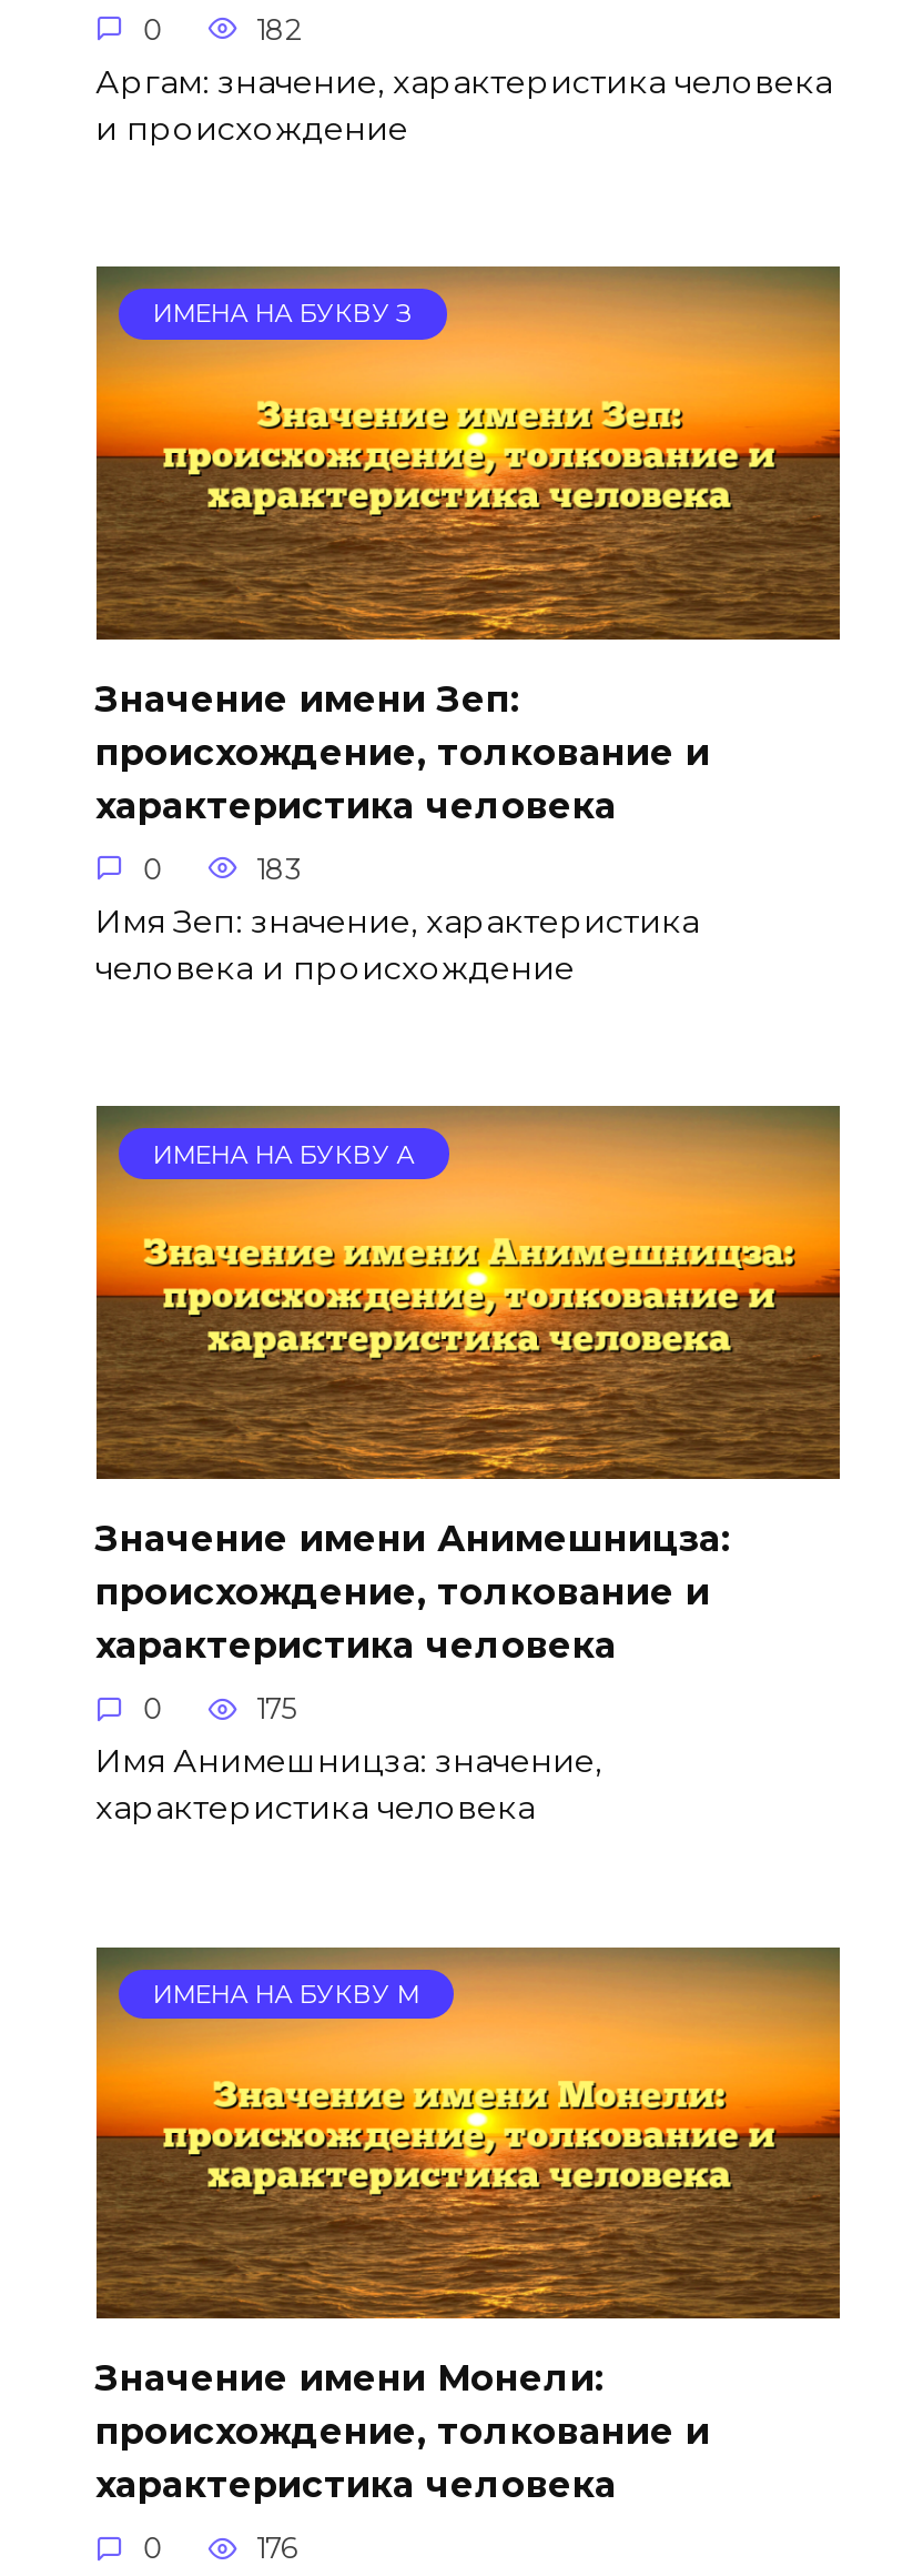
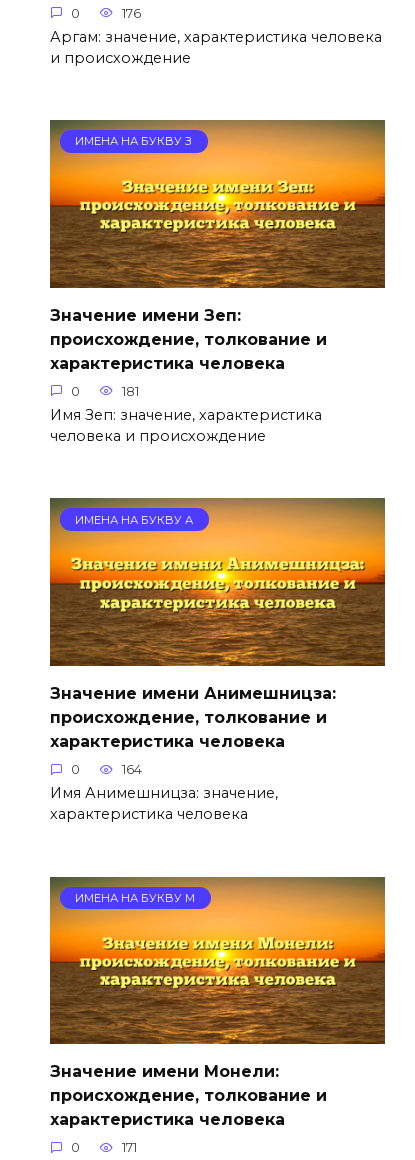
- 182
+ 176

- 183
+ 181

- 175
+ 164

- 176
+ 171
